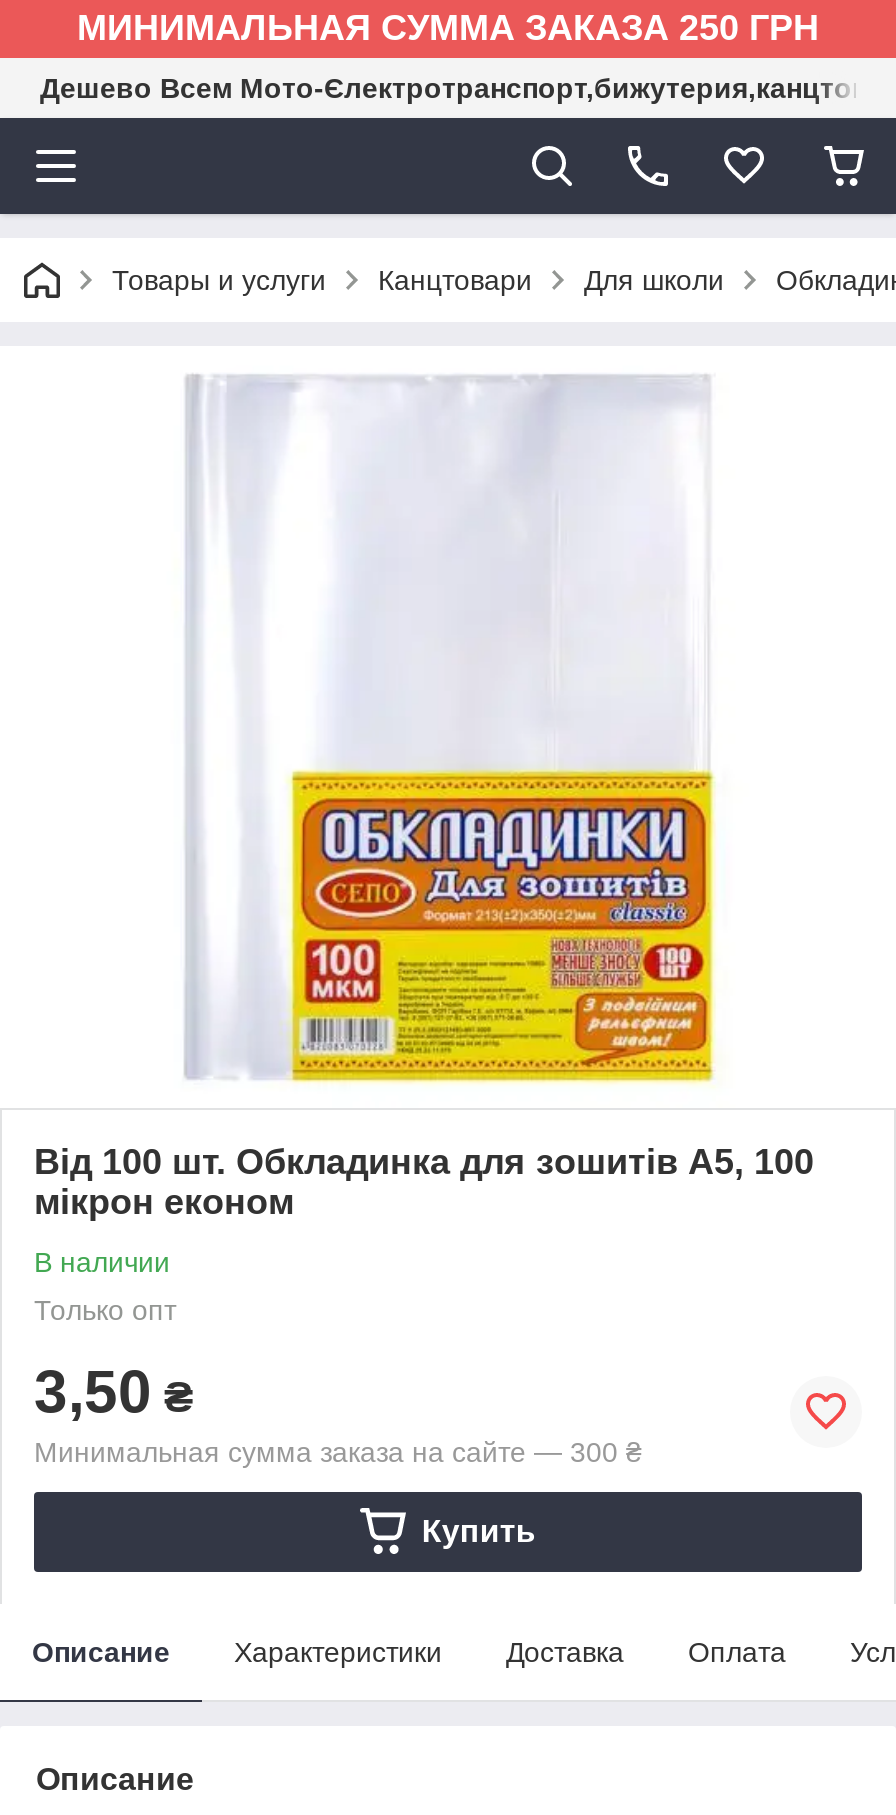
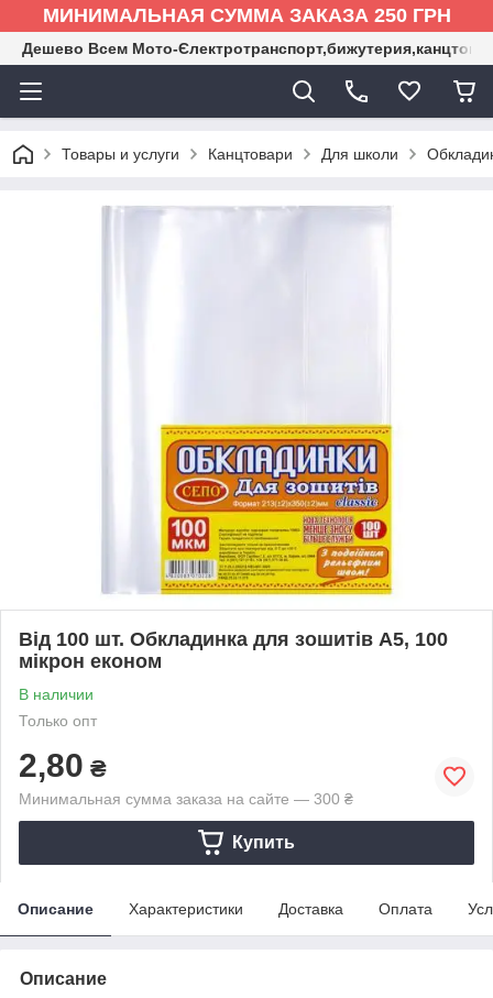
- 3,50 ₴
+ 2,80 ₴
